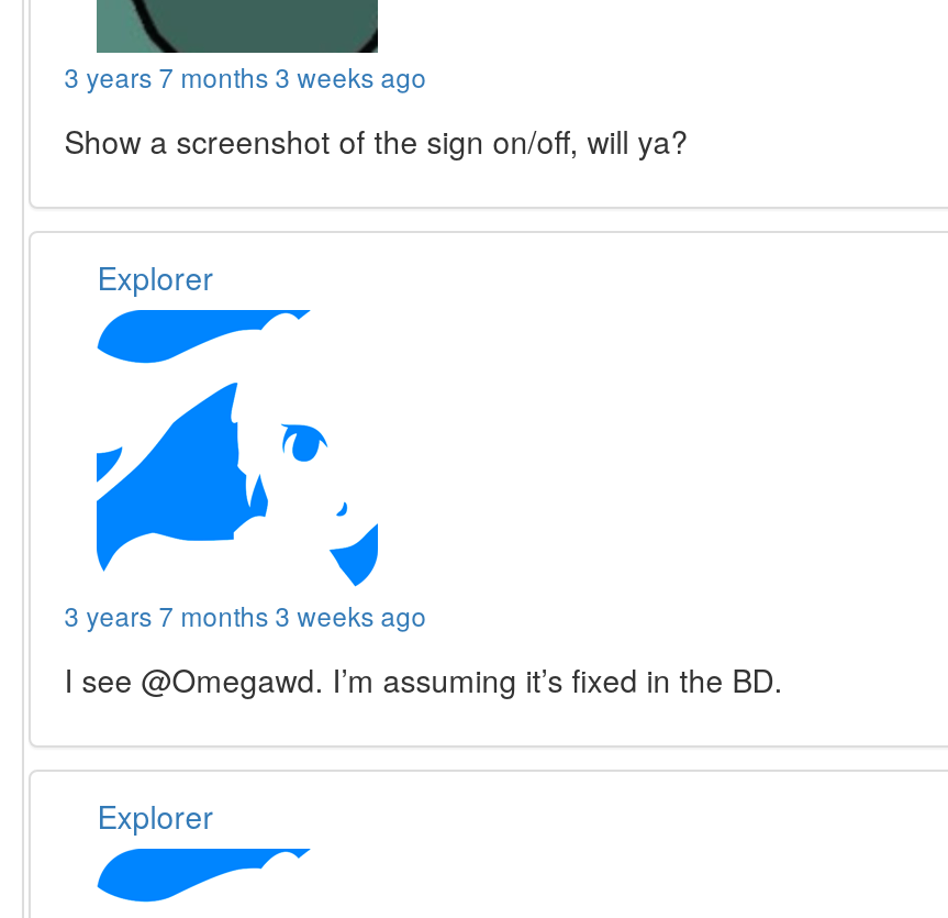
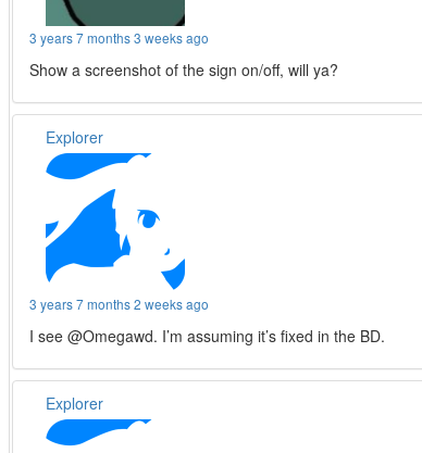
- 3 years 7 months 3 weeks ago
+ 3 years 7 months 2 weeks ago
